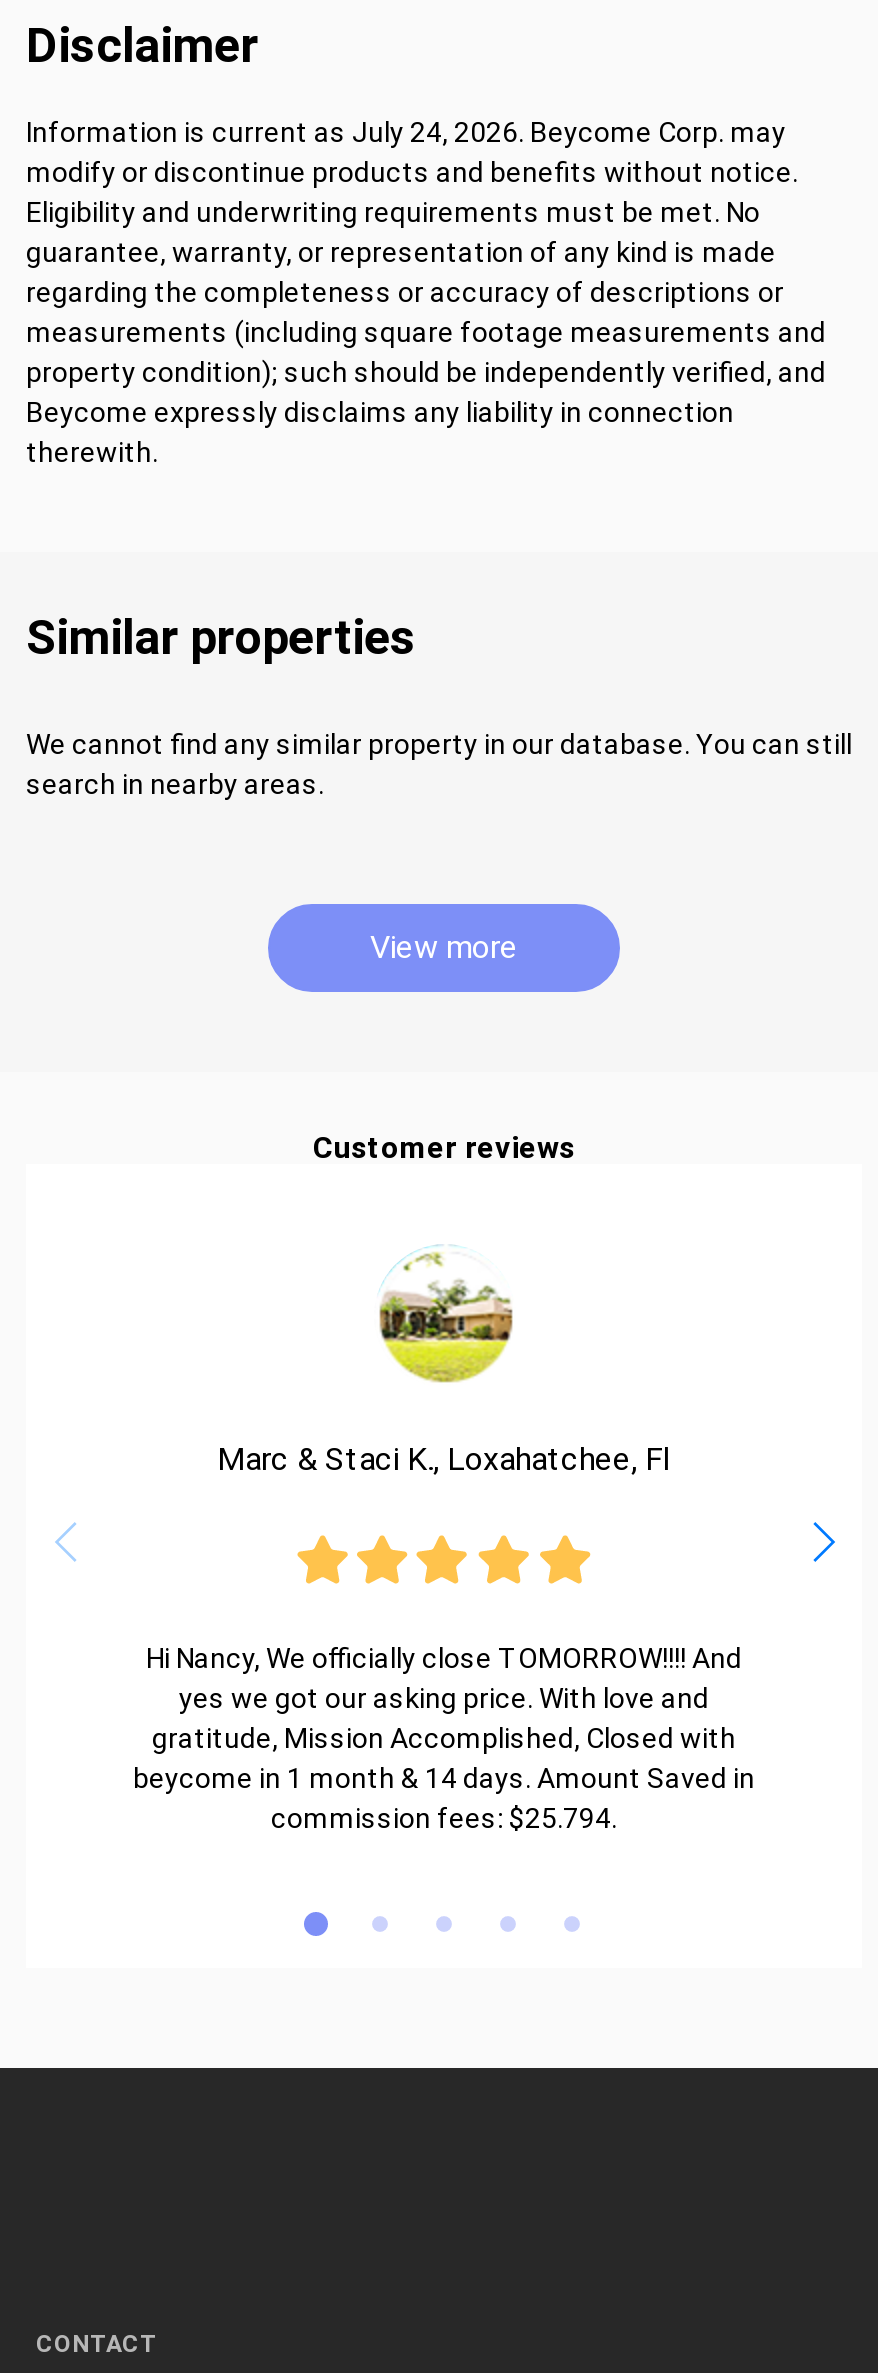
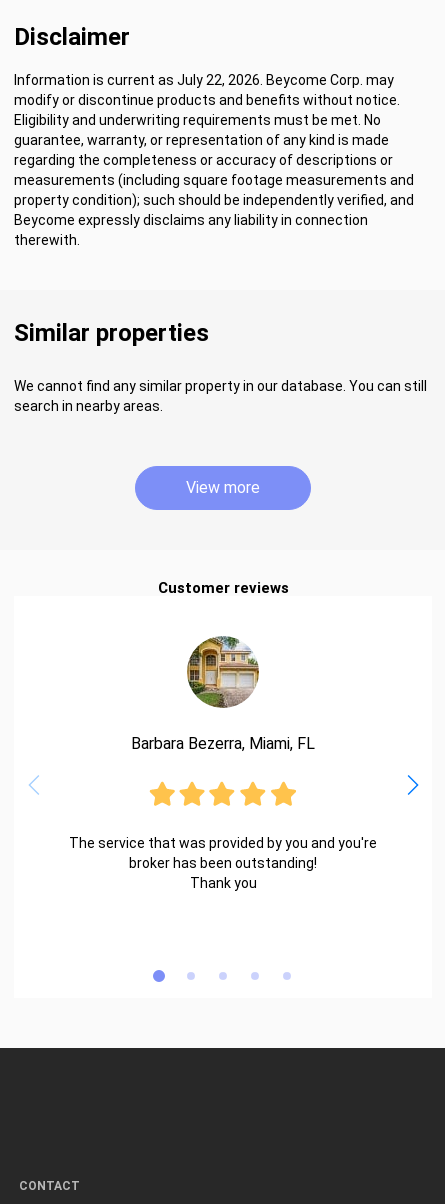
- Information is current as July 24, 2026. Beycome Corp. may
+ Information is current as July 22, 2026. Beycome Corp. may

- [image]
- Marc & Staci K., Loxahatchee, Fl
+ [image]
+ Barbara Bezerra, Miami, FL

- Hi Nancy, We officially close TOMORROW!!!! And
- yes we got our asking price. With love and
- gratitude, Mission Accomplished, Closed with
- beycome in 1 month & 14 days. Amount Saved in
- commission fees: $25.794.
+ The service that was provided by you and you're
+ broker has been outstanding!
+ Thank you
